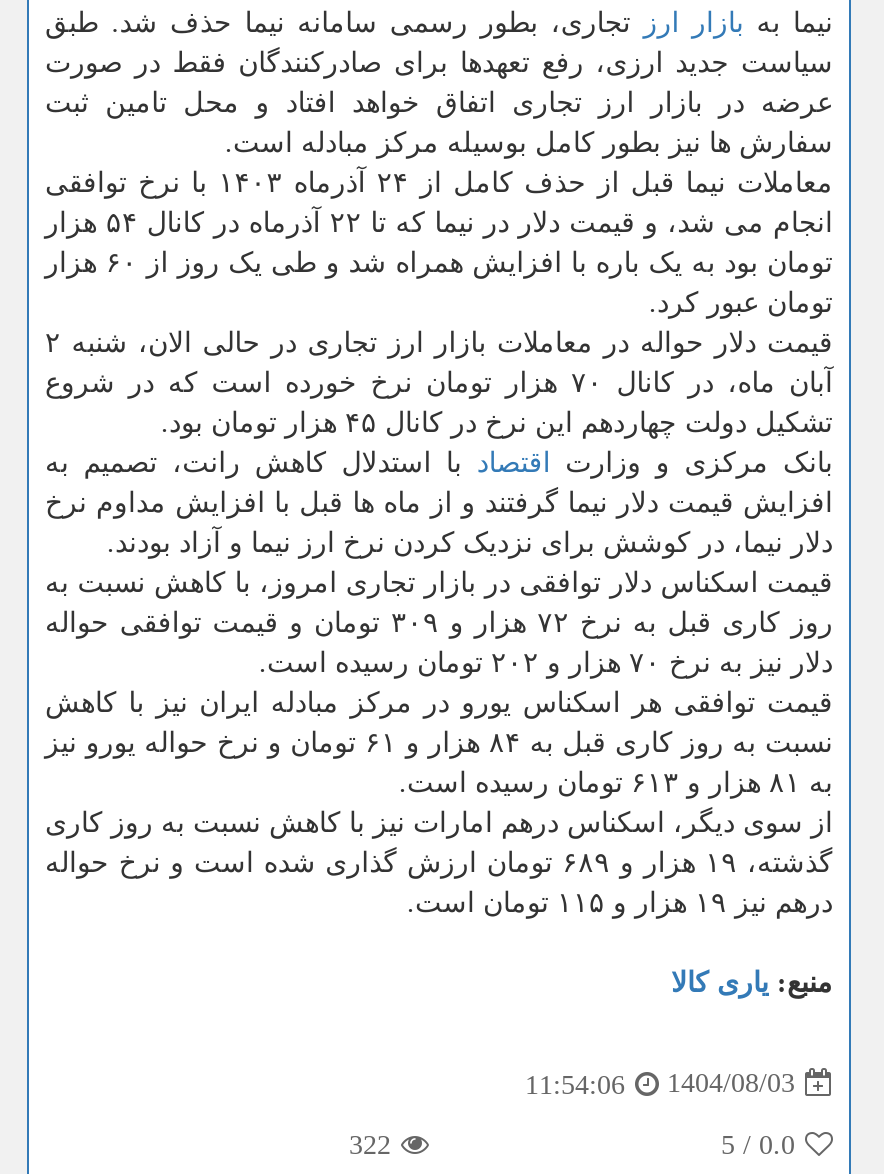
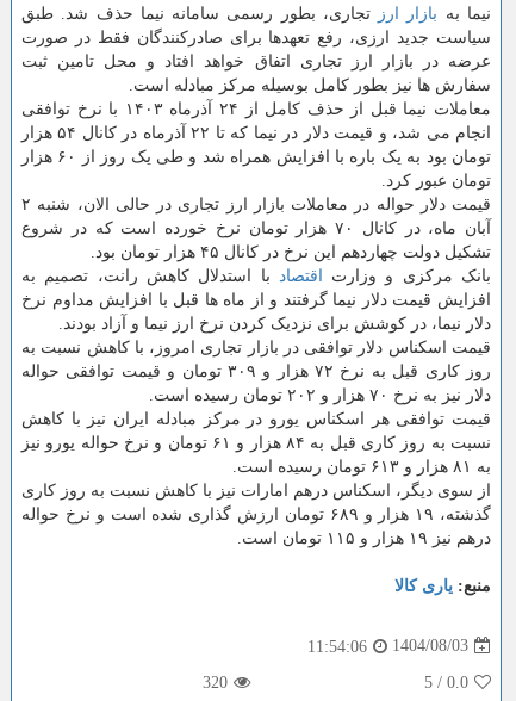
- 322
+ 320
